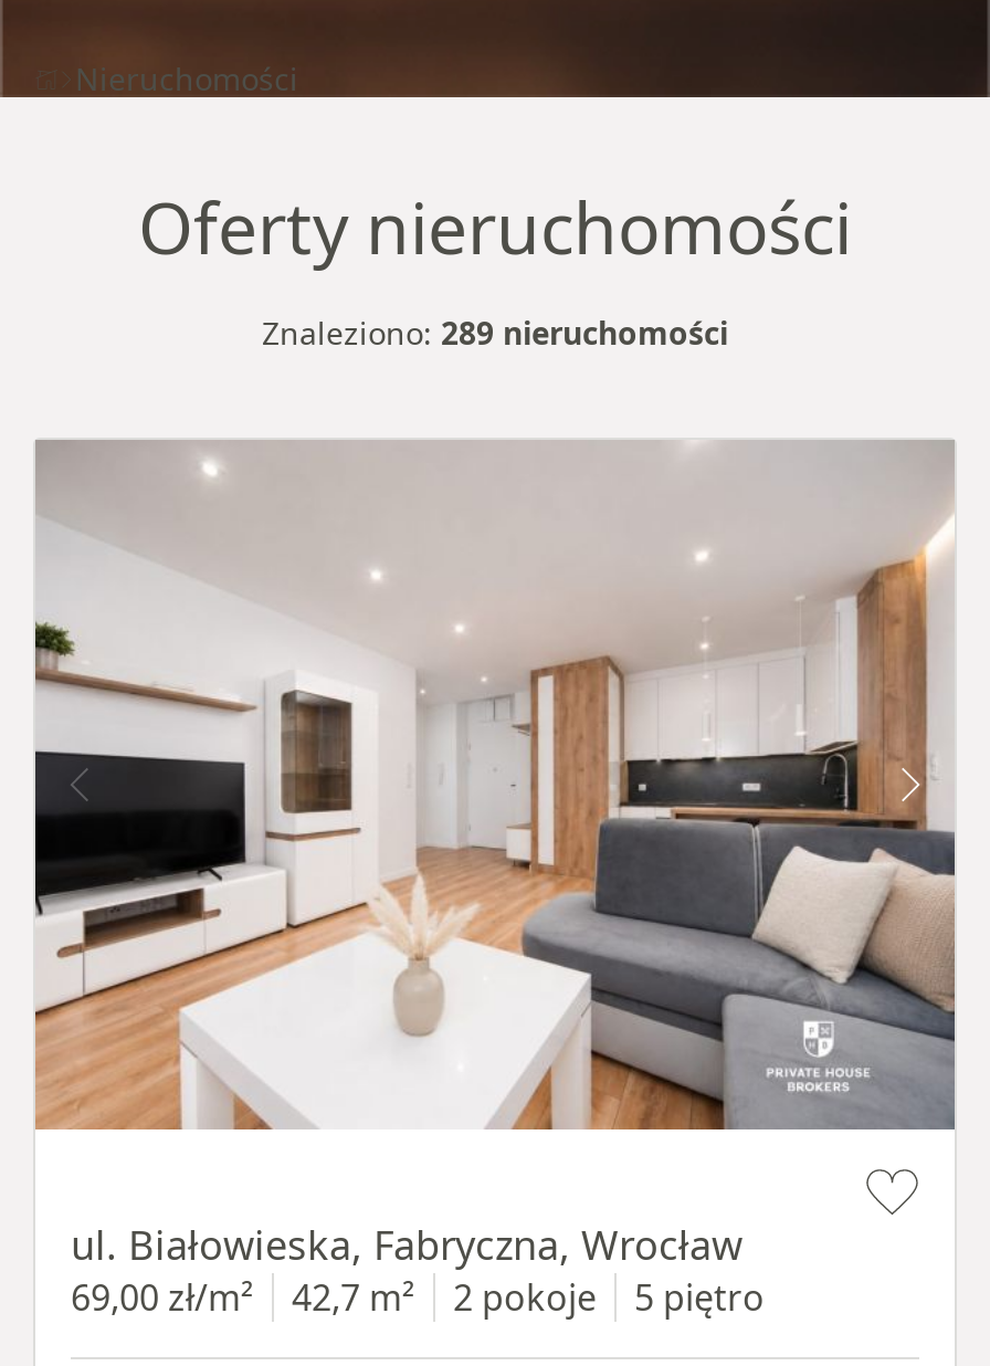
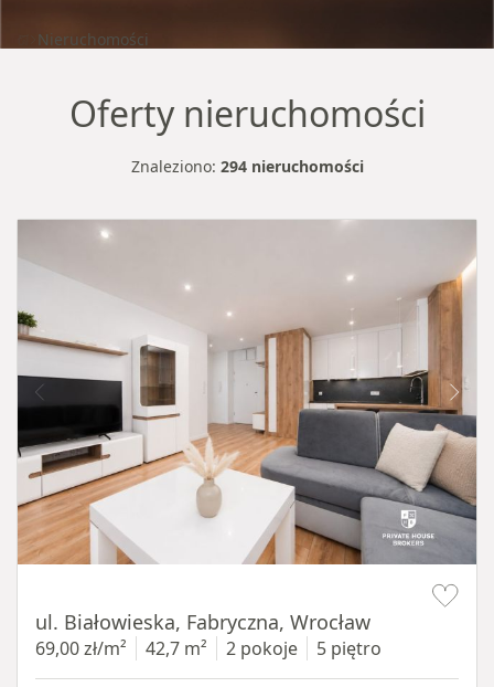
- Znaleziono: 289 nieruchomości
+ Znaleziono: 294 nieruchomości
